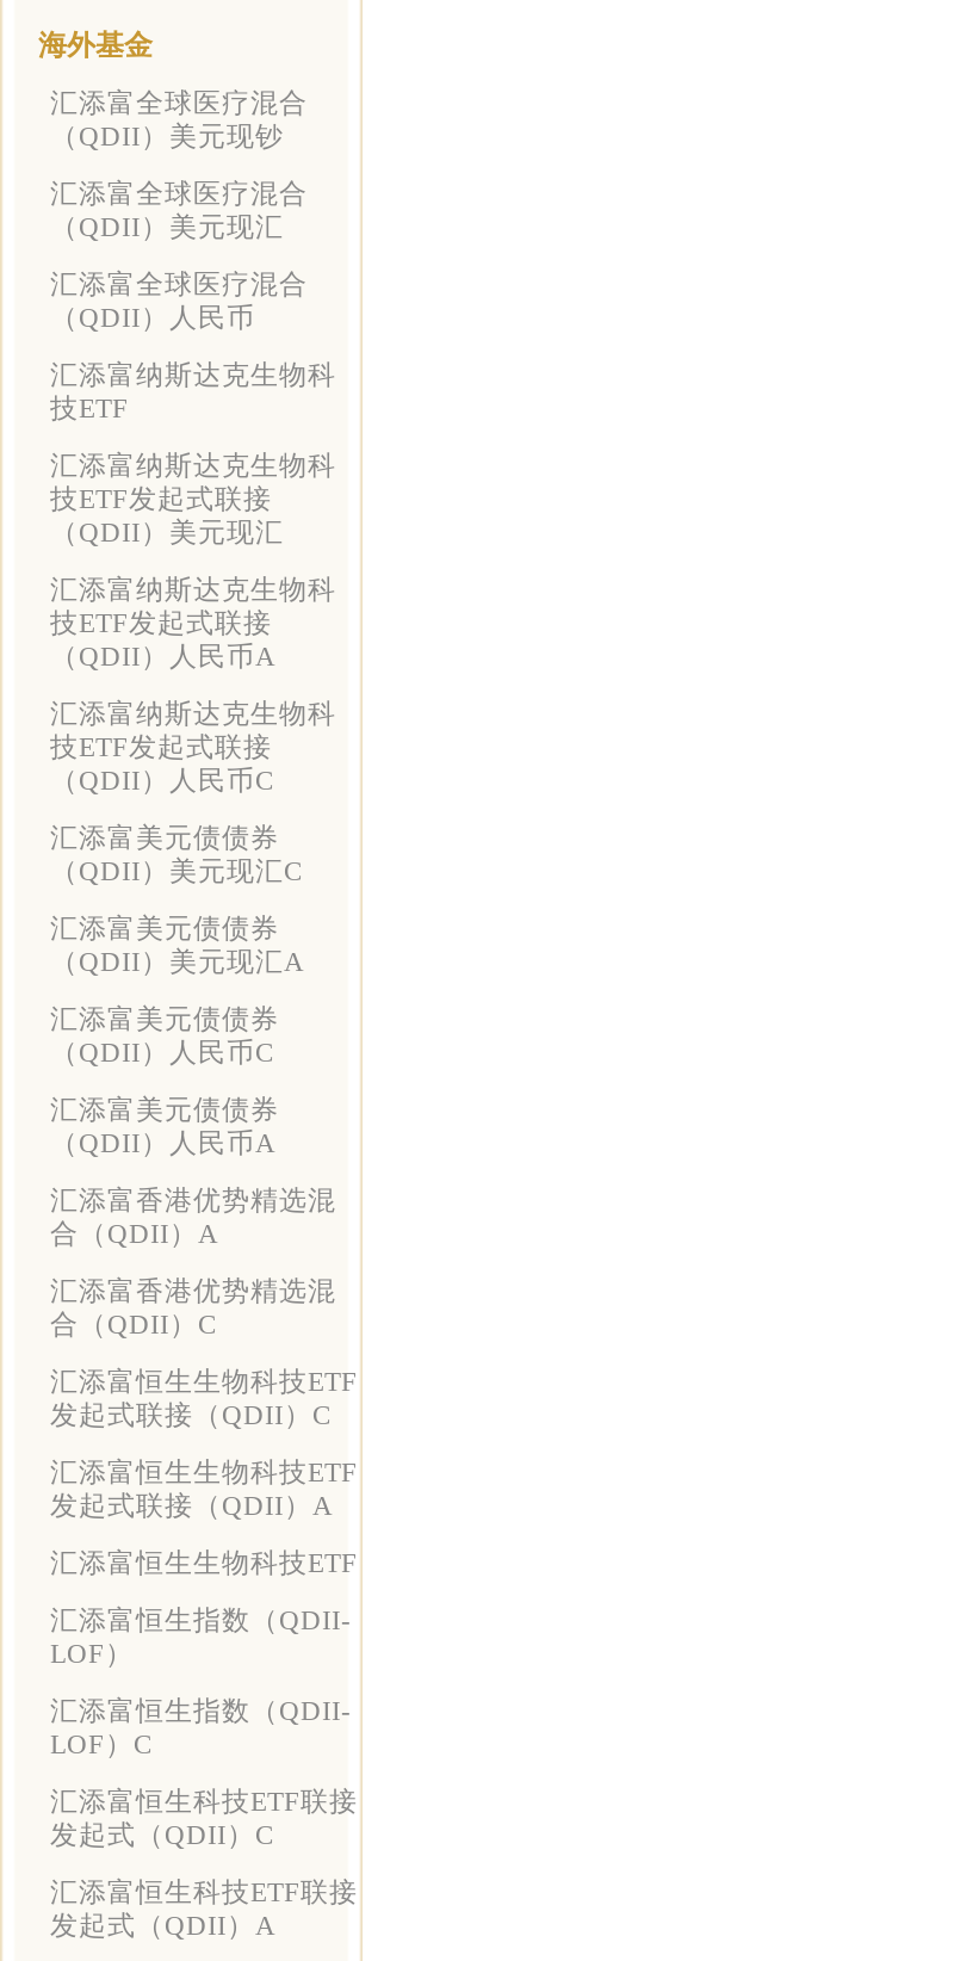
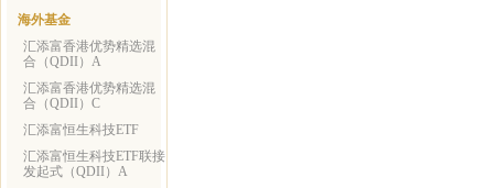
- 汇添富全球医疗混合
- （QDII）美元现钞
- 汇添富全球医疗混合
- （QDII）美元现汇
- 汇添富全球医疗混合
- （QDII）人民币
- 汇添富纳斯达克生物科
- 技ETF
- 汇添富纳斯达克生物科
- 技ETF发起式联接
- （QDII）美元现汇
- 汇添富纳斯达克生物科
- 技ETF发起式联接
- （QDII）人民币A
- 汇添富纳斯达克生物科
- 技ETF发起式联接
- （QDII）人民币C
- 汇添富美元债债券
- （QDII）美元现汇C
- 汇添富美元债债券
- （QDII）美元现汇A
- 汇添富美元债债券
- （QDII）人民币C
- 汇添富美元债债券
- （QDII）人民币A

- 汇添富恒生生物科技ETF
- 发起式联接（QDII）C
- 汇添富恒生生物科技ETF
- 发起式联接（QDII）A
- 汇添富恒生生物科技ETF
- 汇添富恒生指数（QDII-
- LOF）
- 汇添富恒生指数（QDII-
- LOF）C
- 汇添富恒生科技ETF联接
- 发起式（QDII）C
+ 汇添富恒生科技ETF
